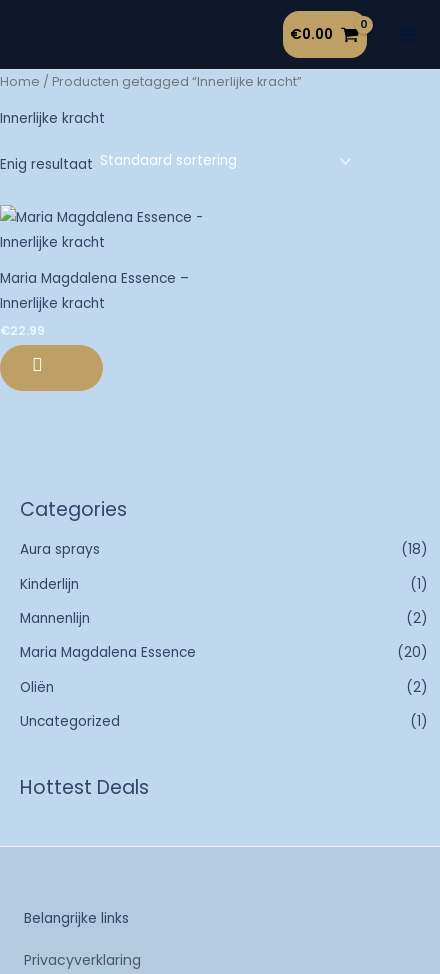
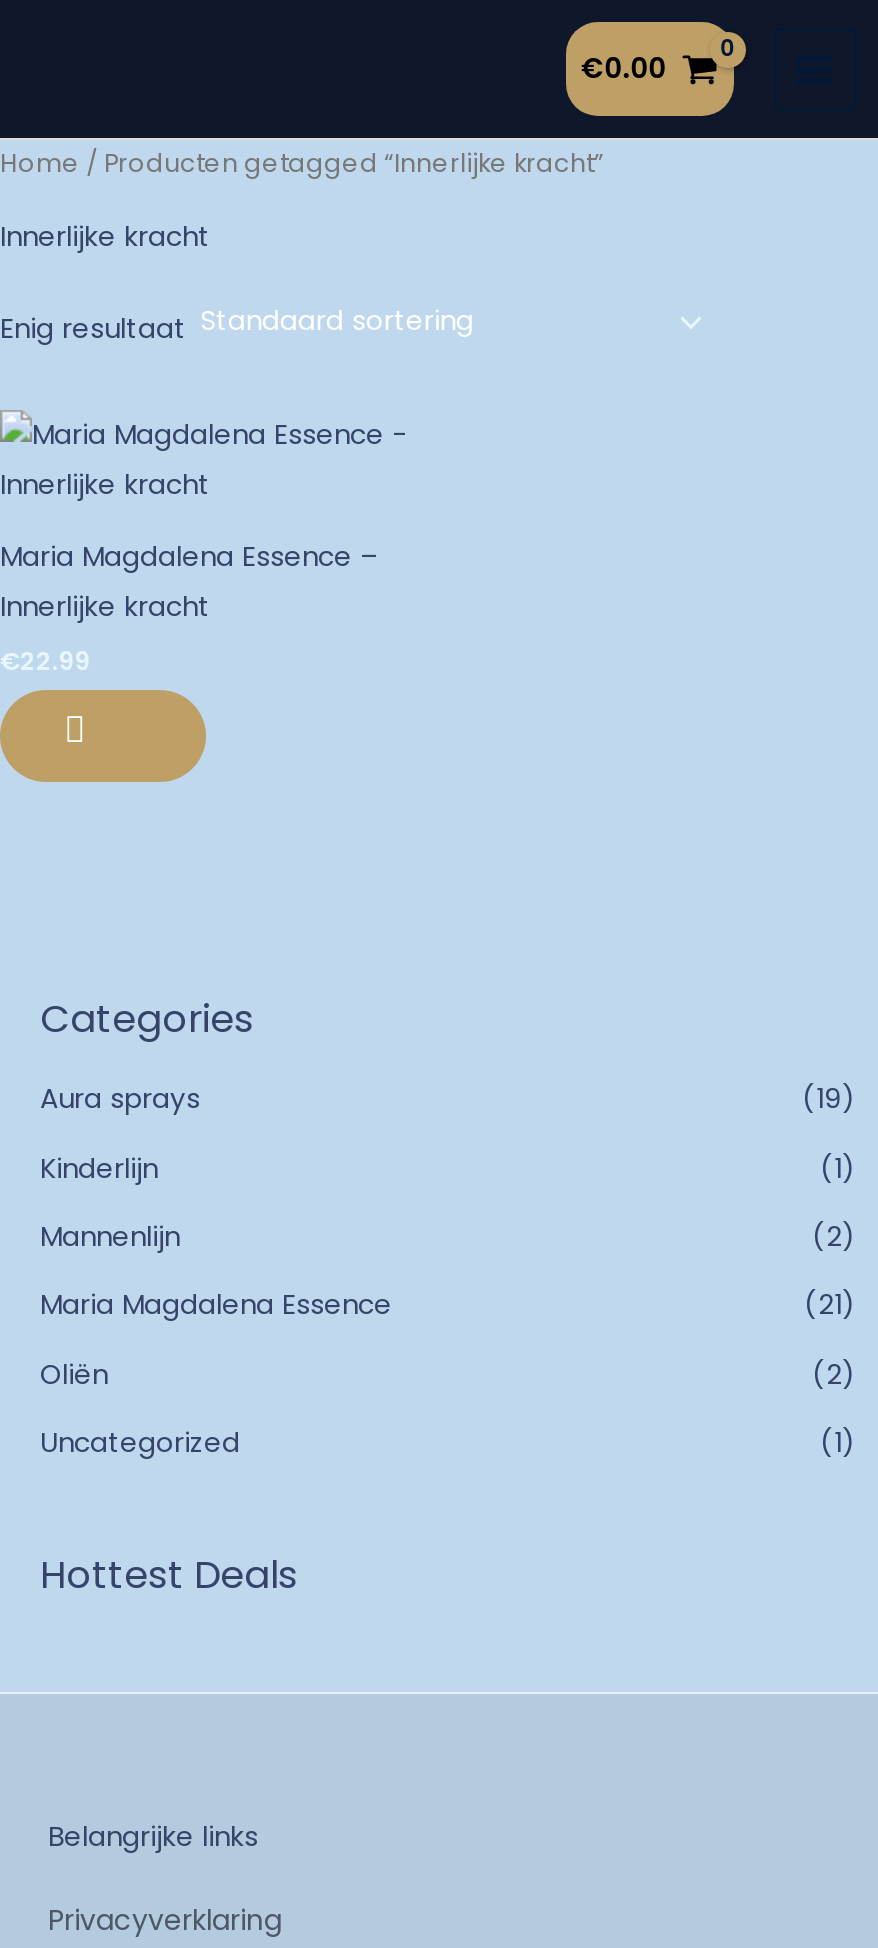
- (18)
+ (19)

- (20)
+ (21)
